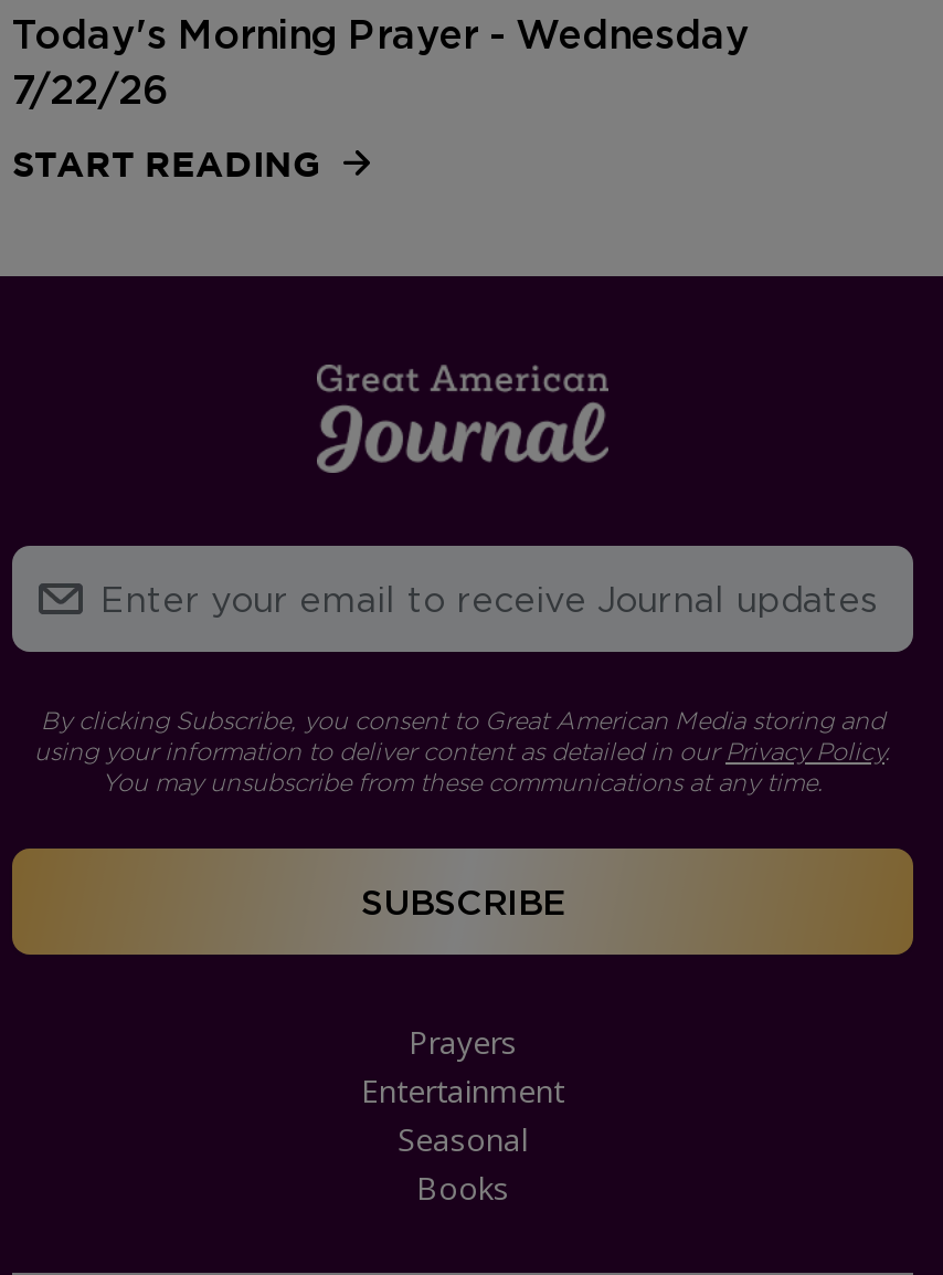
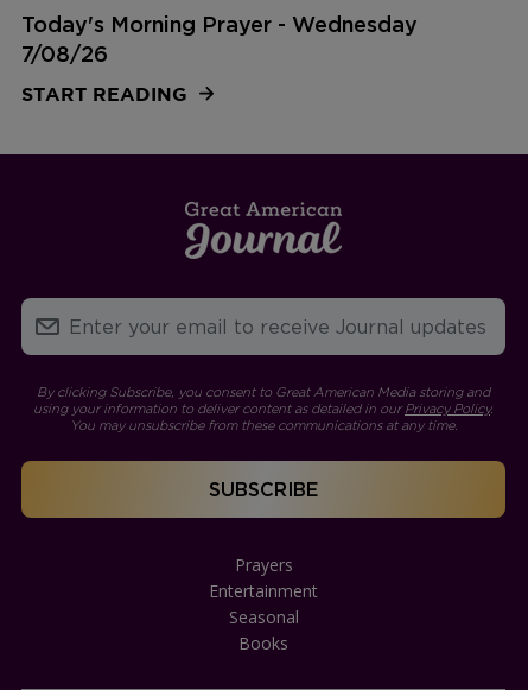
- 7/22/26
+ 7/08/26
